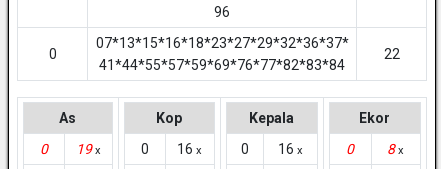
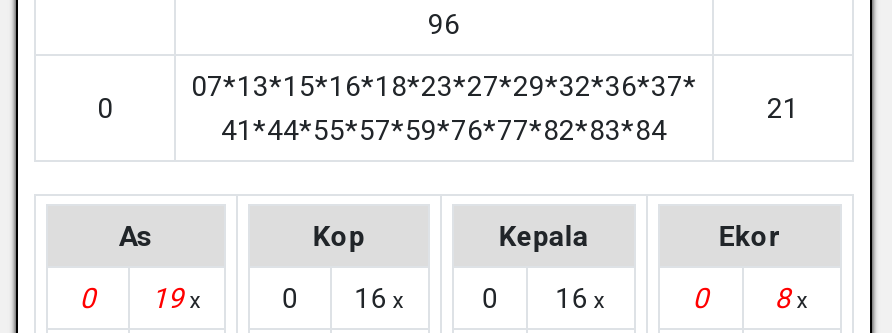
- 22
+ 21

- 41*44*55*57*59*69*76*77*82*83*84
+ 41*44*55*57*59*76*77*82*83*84
